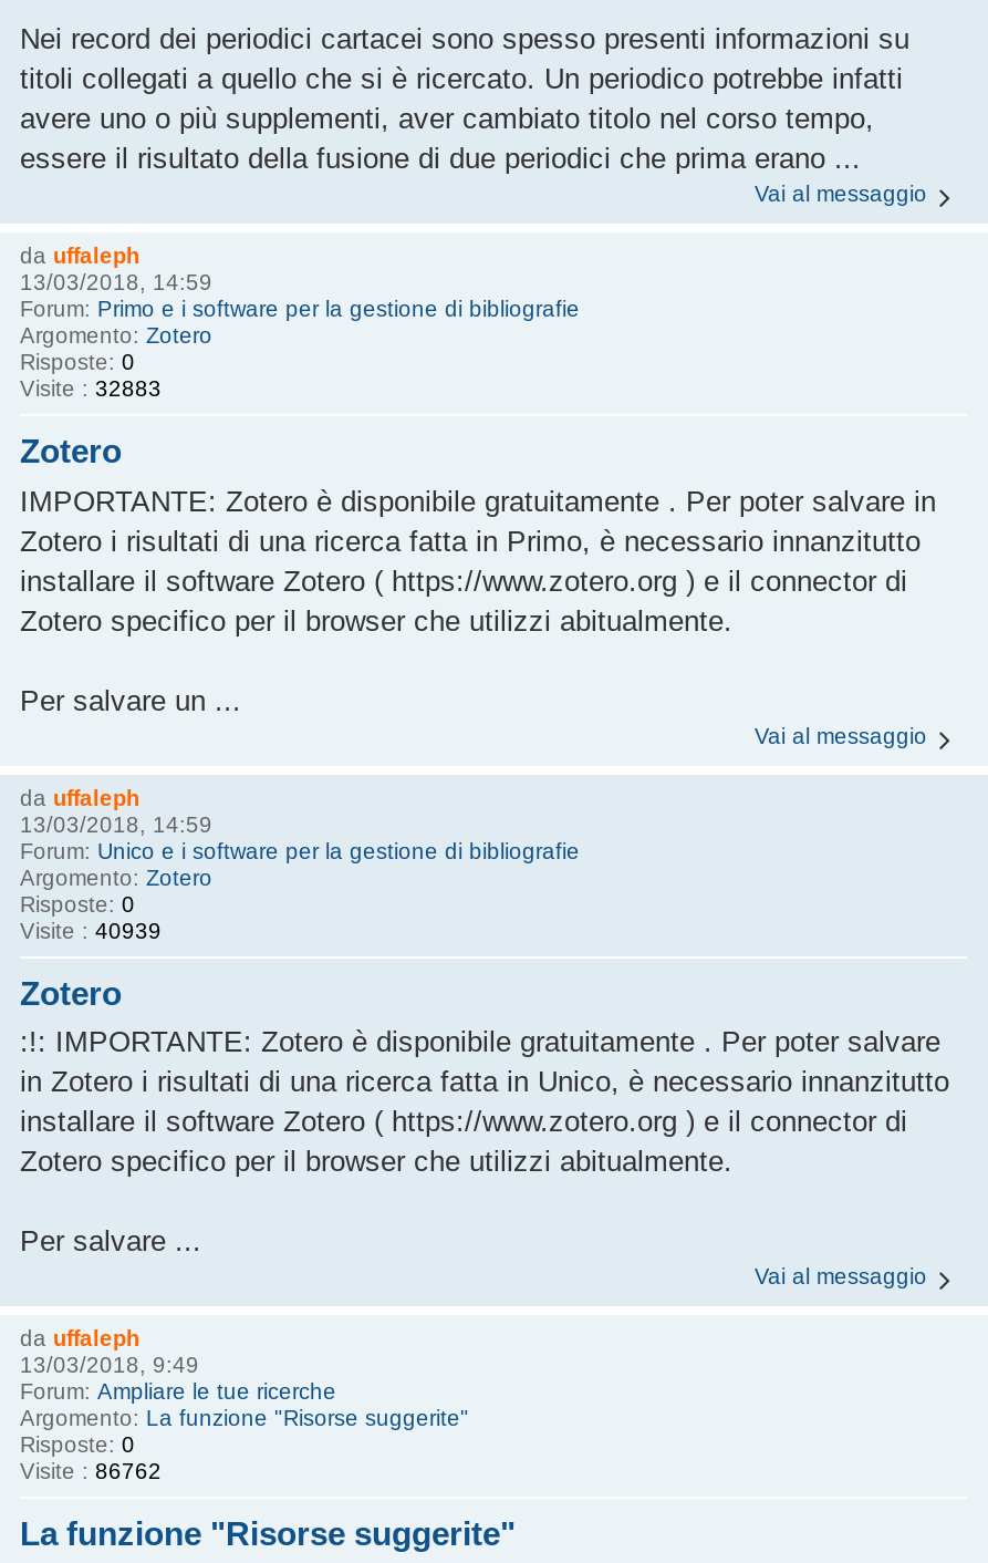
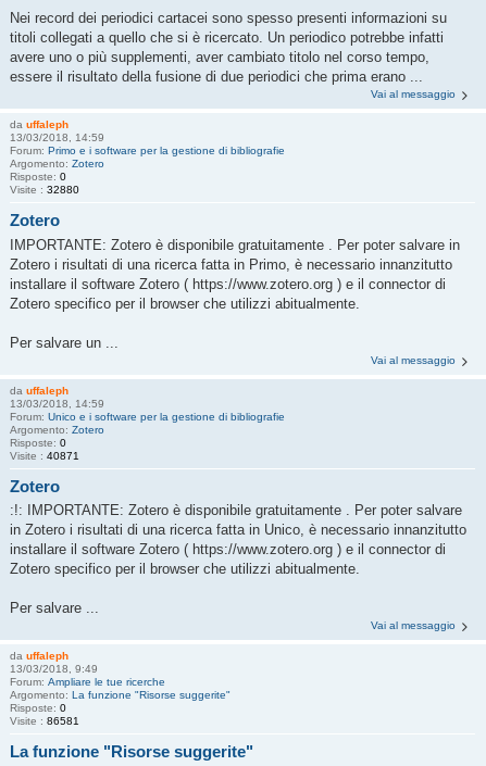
- Visite : 32883
+ Visite : 32880

- Visite : 40939
+ Visite : 40871

- Visite : 86762
+ Visite : 86581
